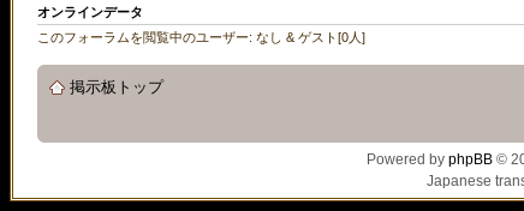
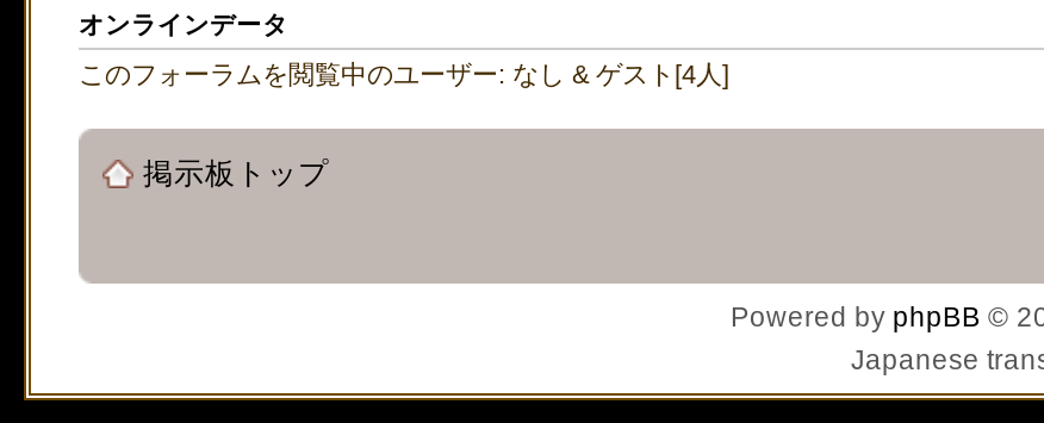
- このフォーラムを閲覧中のユーザー: なし & ゲスト[0人]
+ このフォーラムを閲覧中のユーザー: なし & ゲスト[4人]
